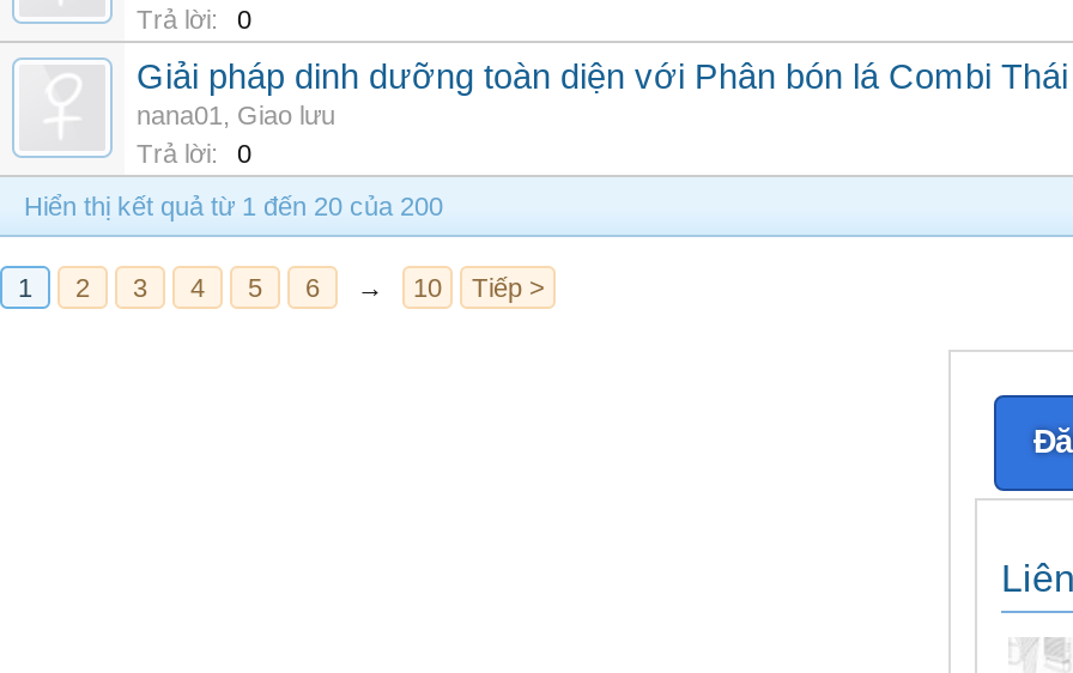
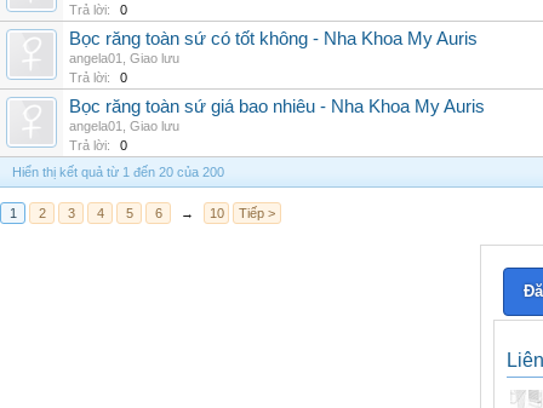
- Giải pháp dinh dưỡng toàn diện với Phân bón lá Combi Thái
- nana01, Giao lưu
+ Bọc răng toàn sứ có tốt không - Nha Khoa My Auris
+ angela01, Giao lưu
+ Trả lời:
+ 0
+ Bọc răng toàn sứ giá bao nhiêu - Nha Khoa My Auris
+ angela01, Giao lưu
